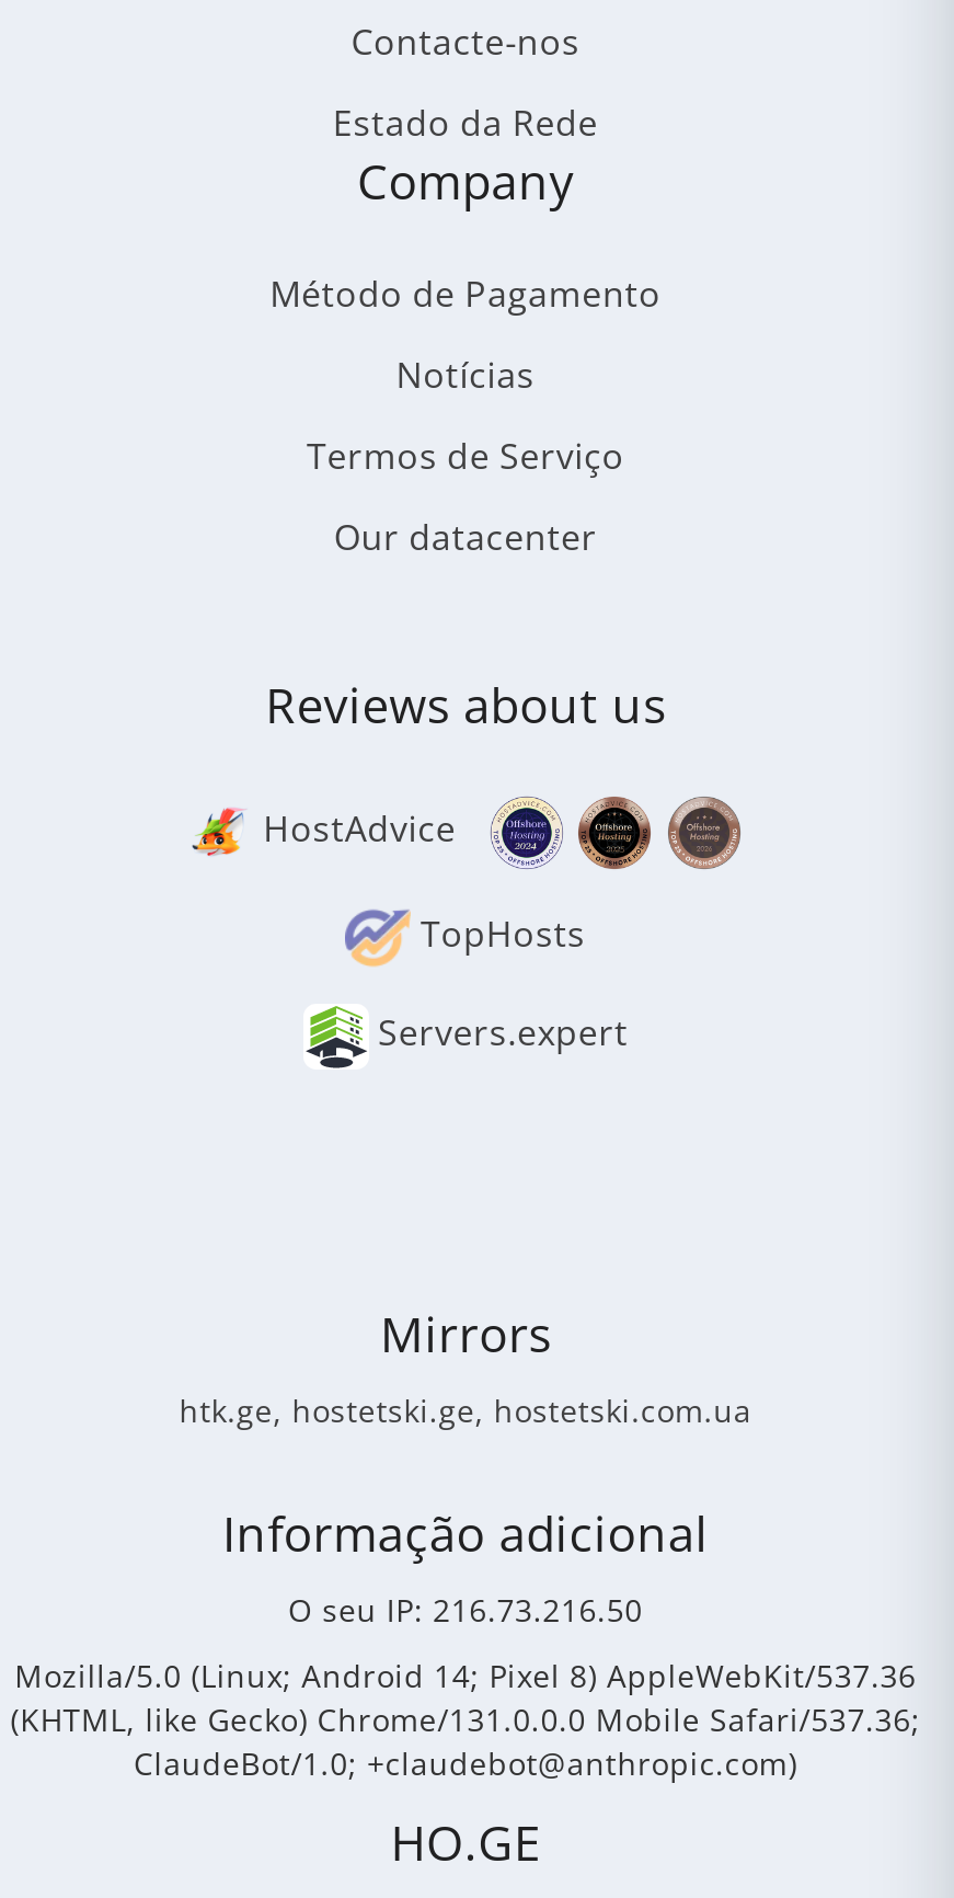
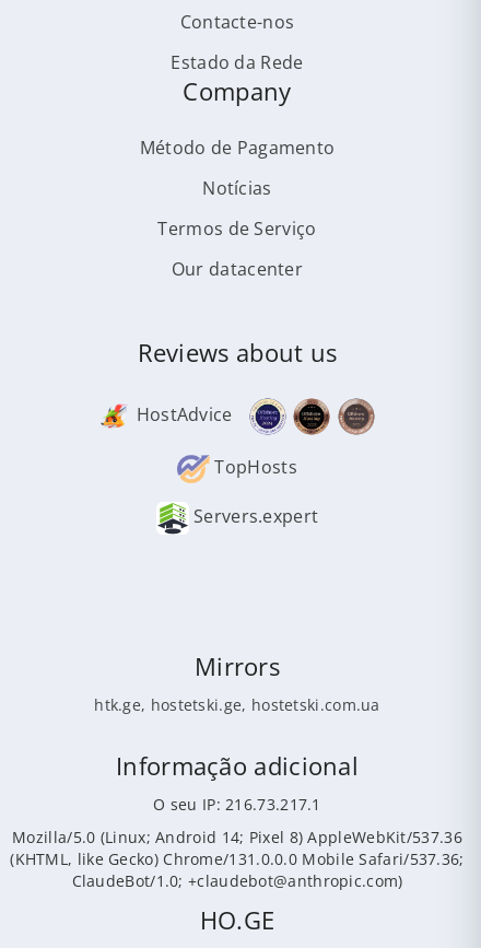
- O seu IP: 216.73.216.50
+ O seu IP: 216.73.217.1
